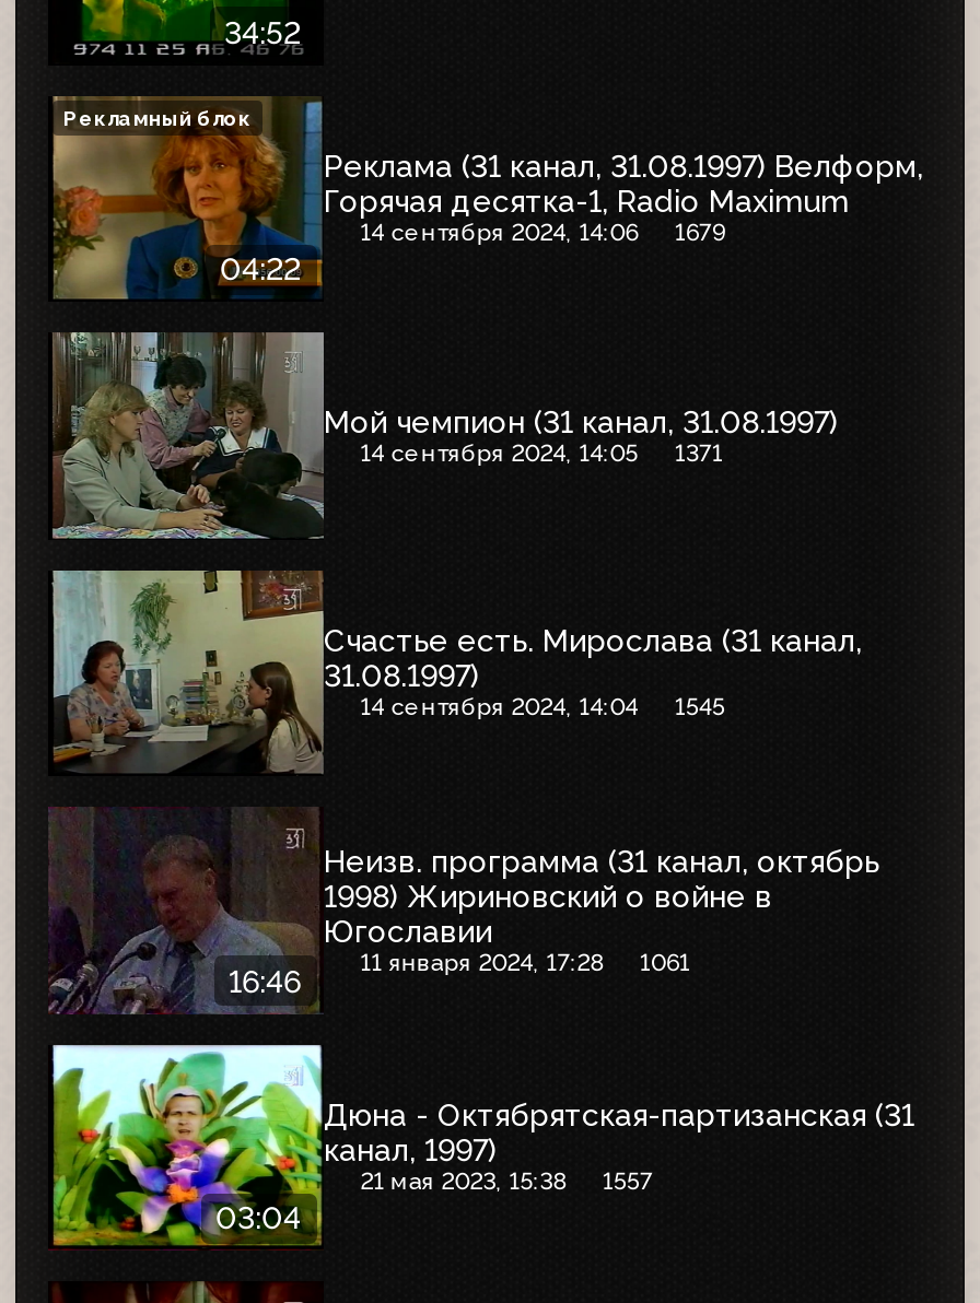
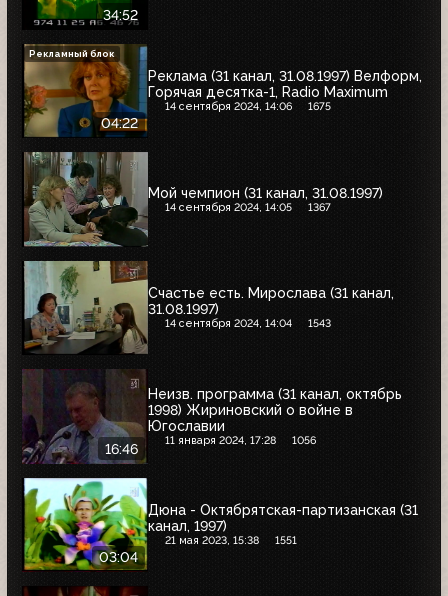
- 14 сентября 2024, 14:06 1679
+ 14 сентября 2024, 14:06 1675

- 14 сентября 2024, 14:05 1371
+ 14 сентября 2024, 14:05 1367

- 14 сентября 2024, 14:04 1545
+ 14 сентября 2024, 14:04 1543

- 11 января 2024, 17:28 1061
+ 11 января 2024, 17:28 1056

- 21 мая 2023, 15:38 1557
+ 21 мая 2023, 15:38 1551
